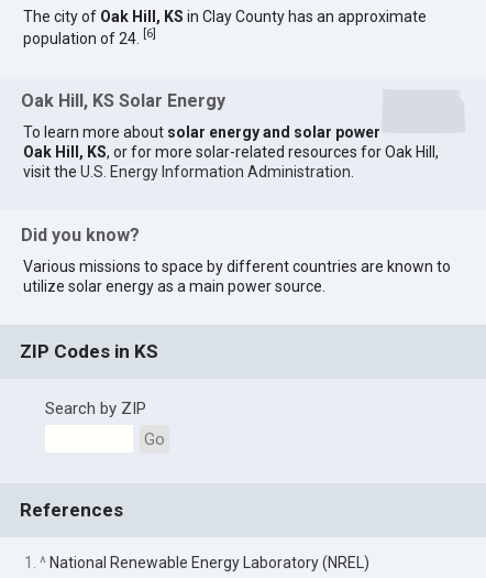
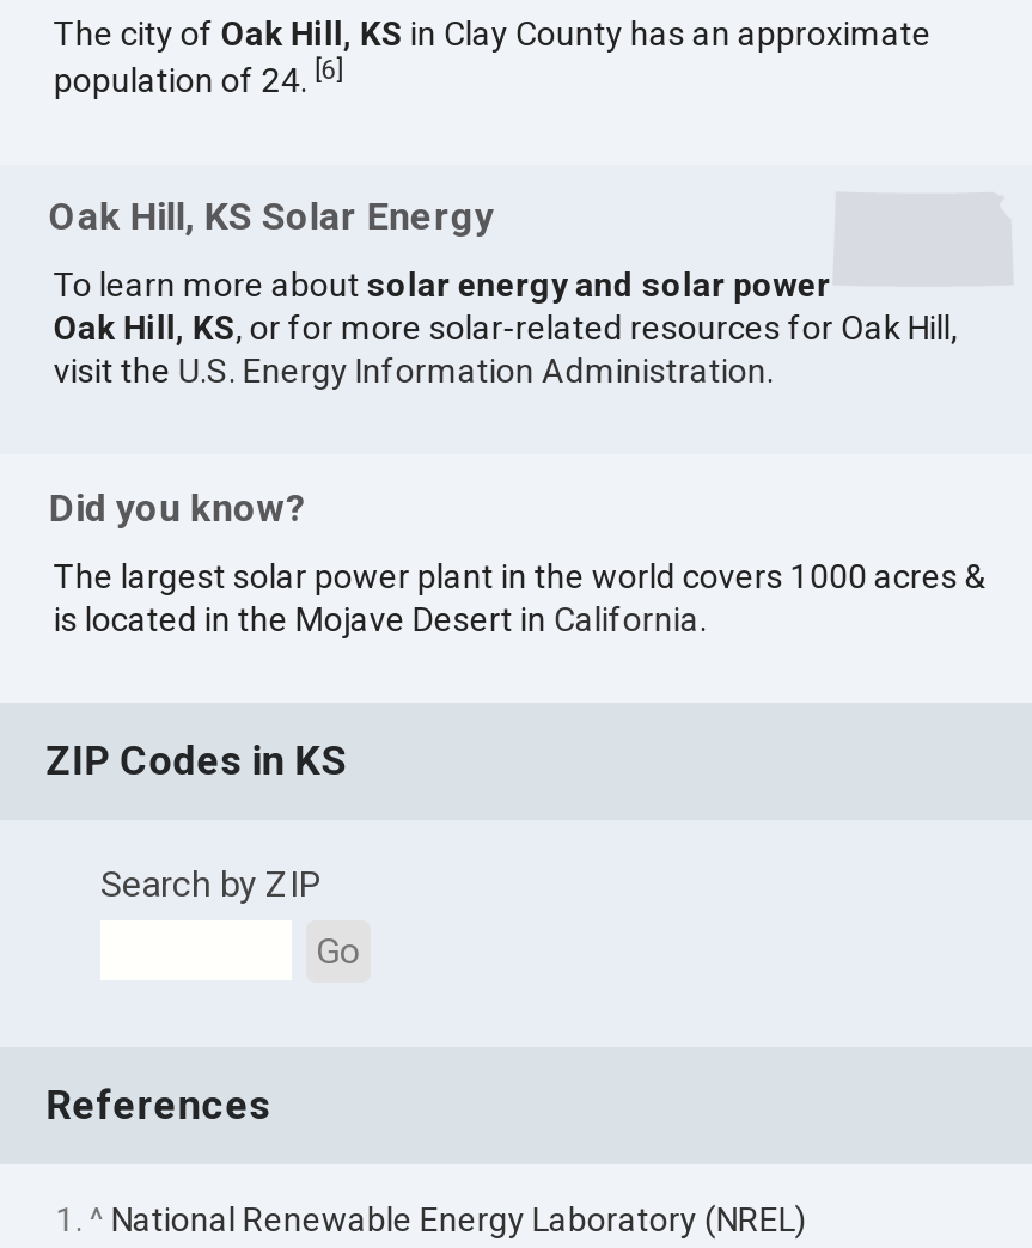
- Various missions to space by different countries are known to
- utilize solar energy as a main power source.
+ The largest solar power plant in the world covers 1000 acres &
+ is located in the Mojave Desert in California.
